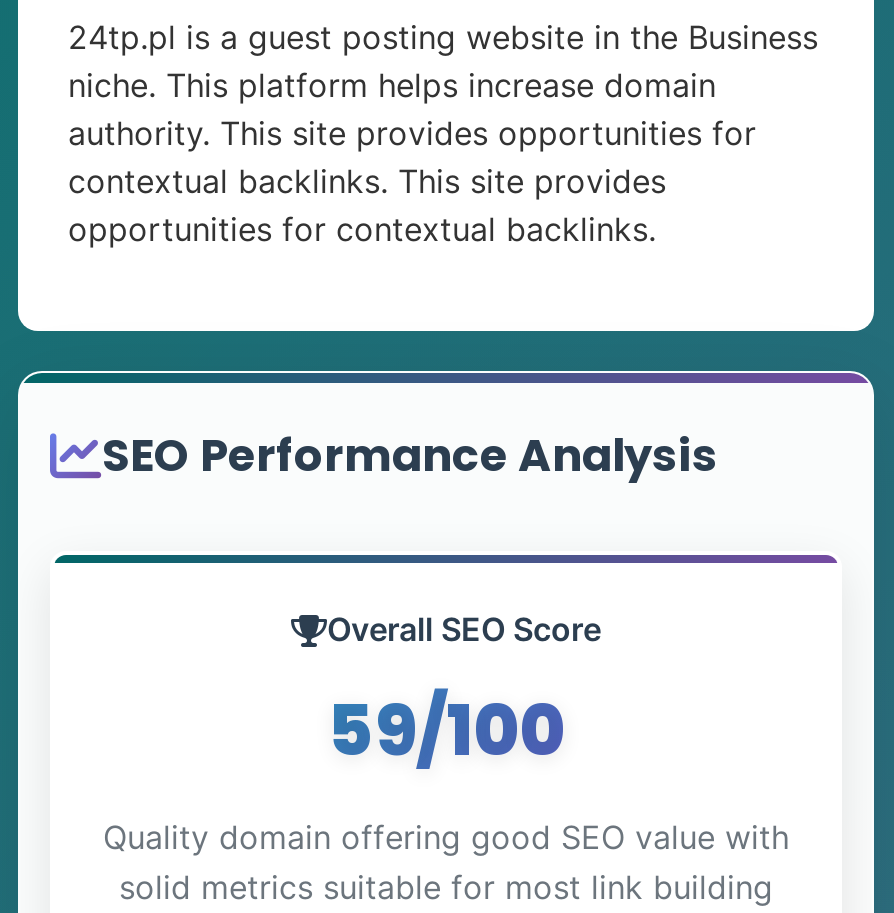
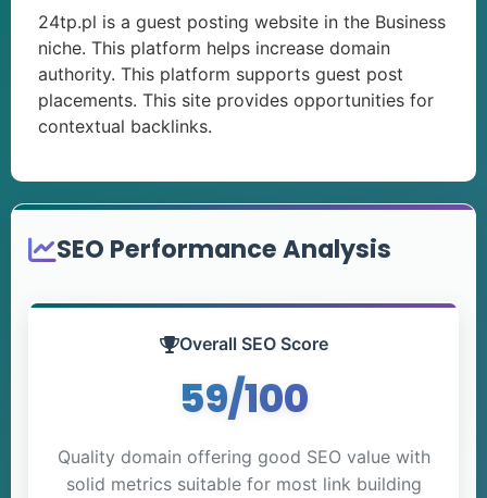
- authority. This site provides opportunities for
- contextual backlinks. This site provides
- opportunities for contextual backlinks.
+ authority. This platform supports guest post
+ placements. This site provides opportunities for
+ contextual backlinks.
